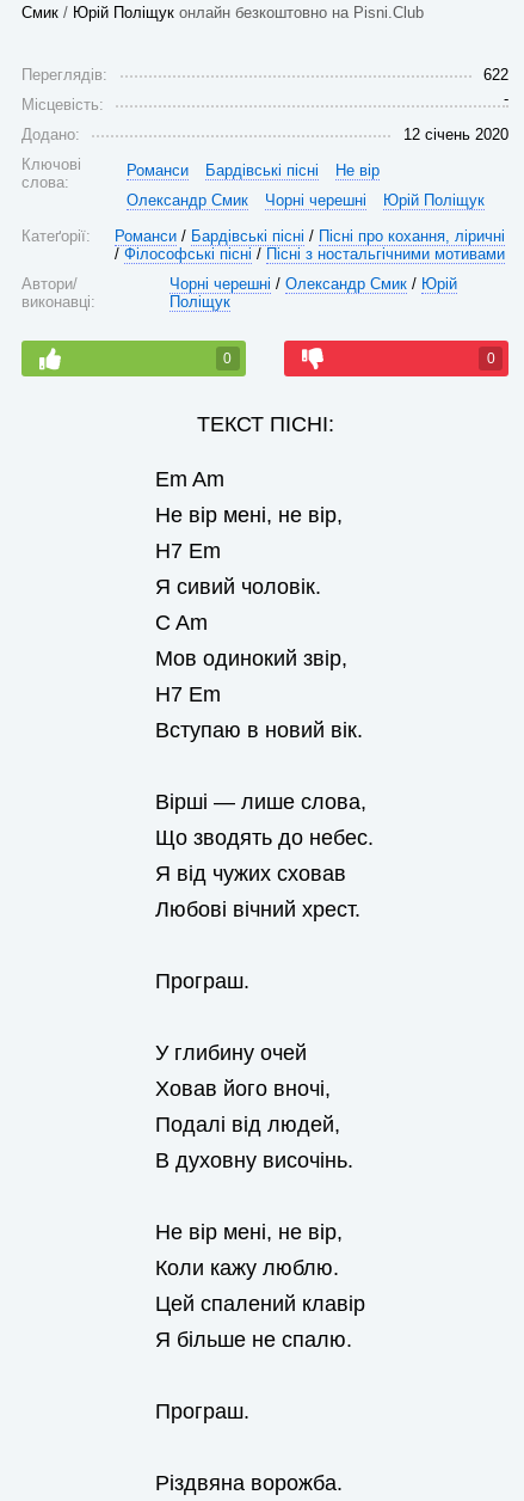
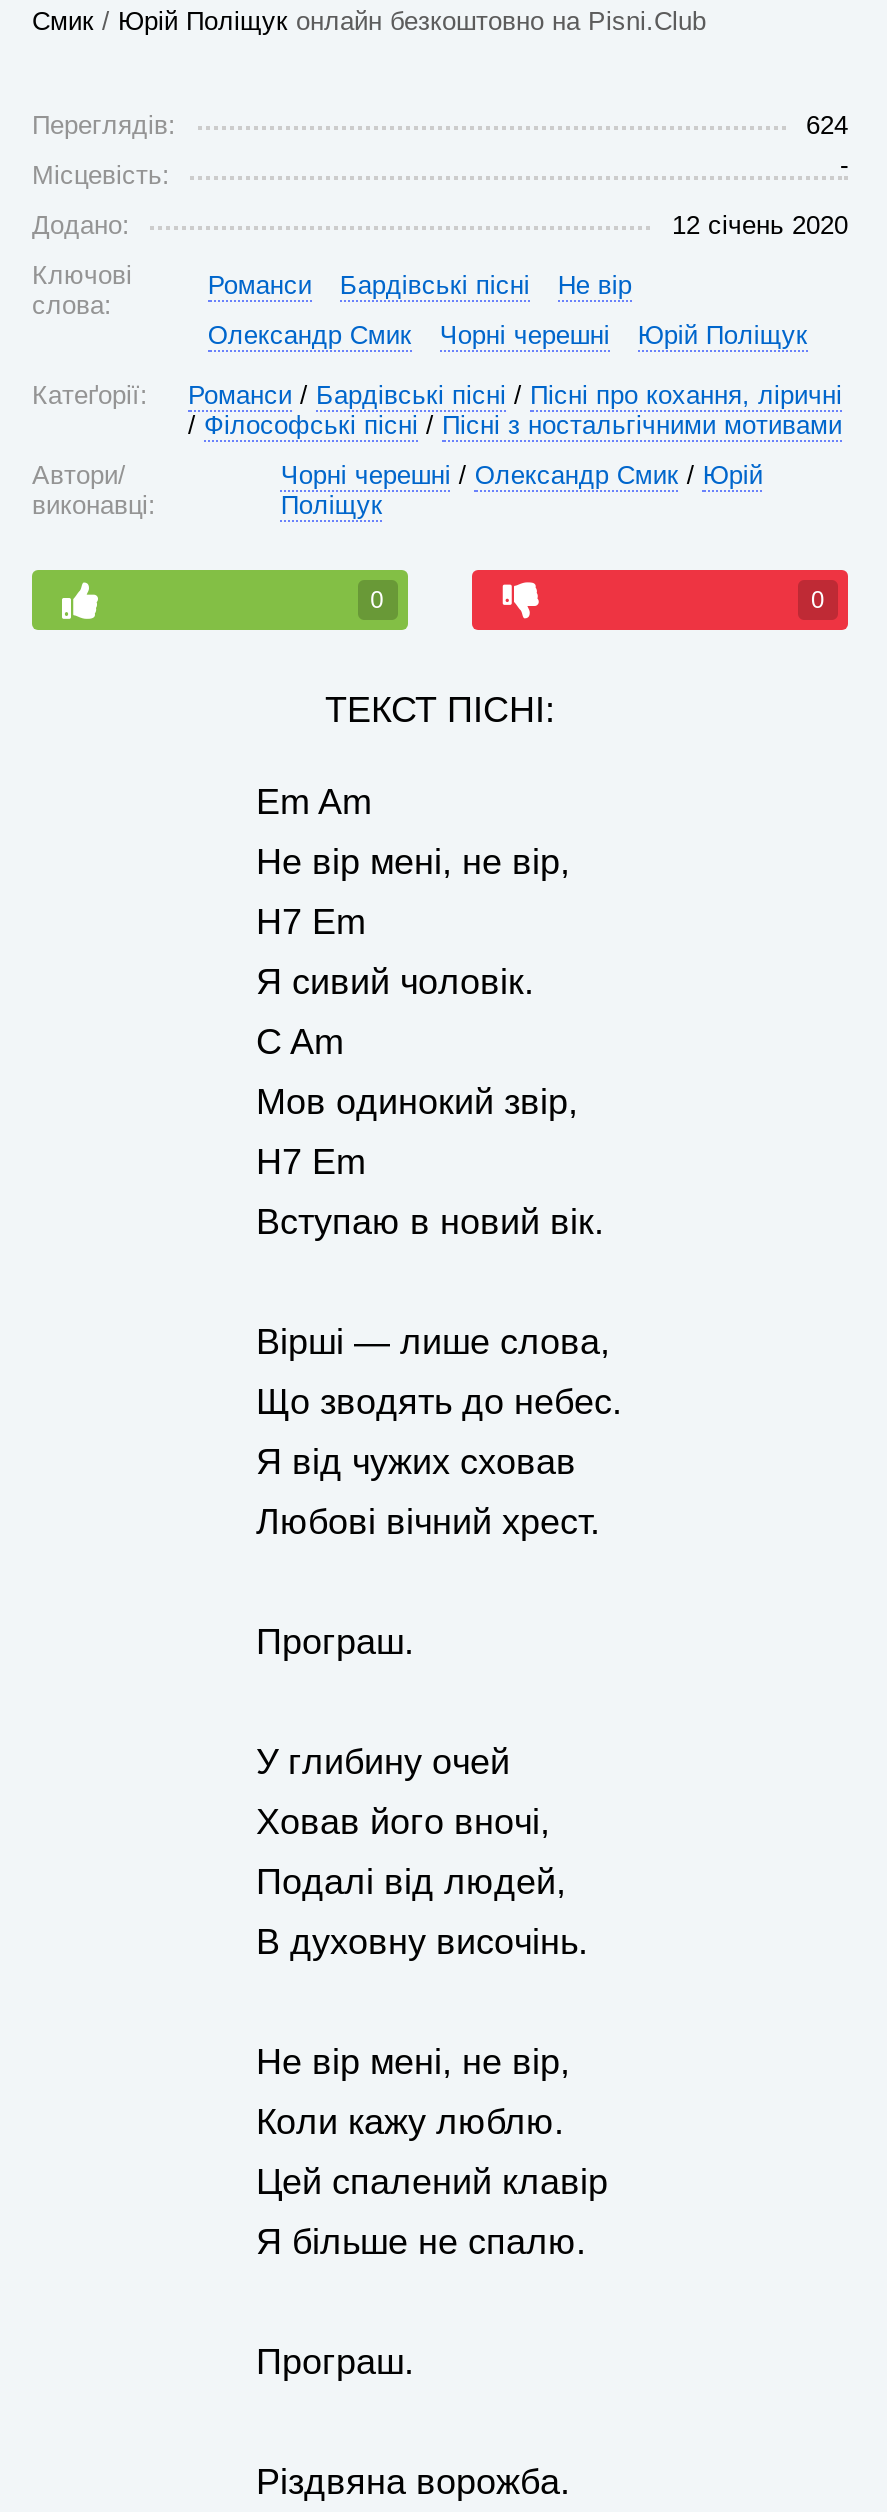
- 622
+ 624
